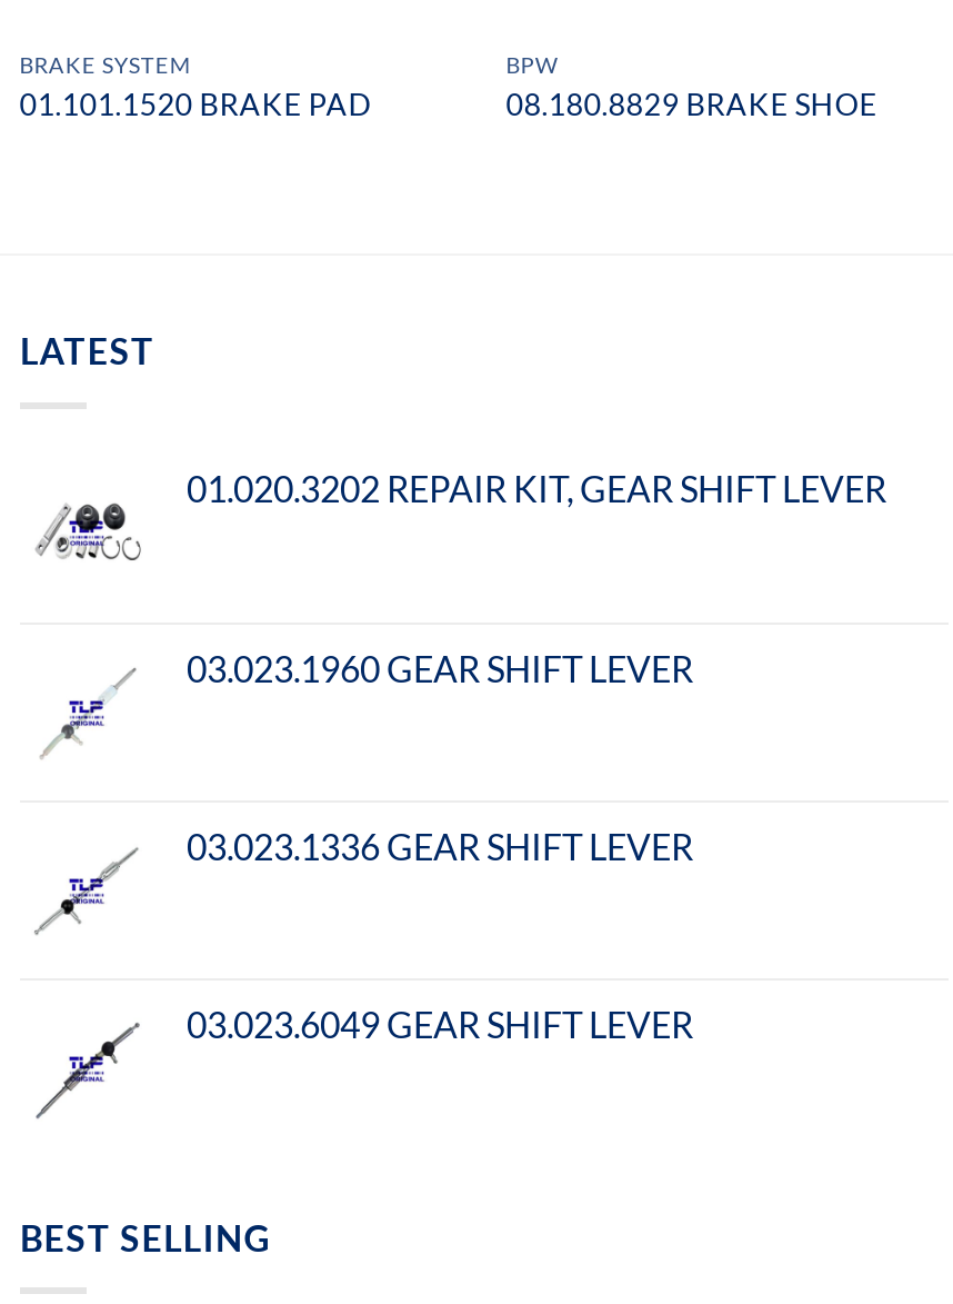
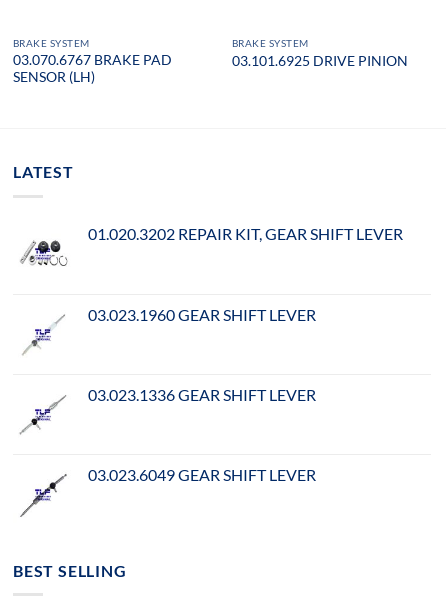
- BPW
- 08.180.8829 BRAKE SHOE
+ BRAKE SYSTEM
+ 03.101.6925 DRIVE PINION

- 01.101.1520 BRAKE PAD
+ 03.070.6767 BRAKE PAD
+ SENSOR (LH)
